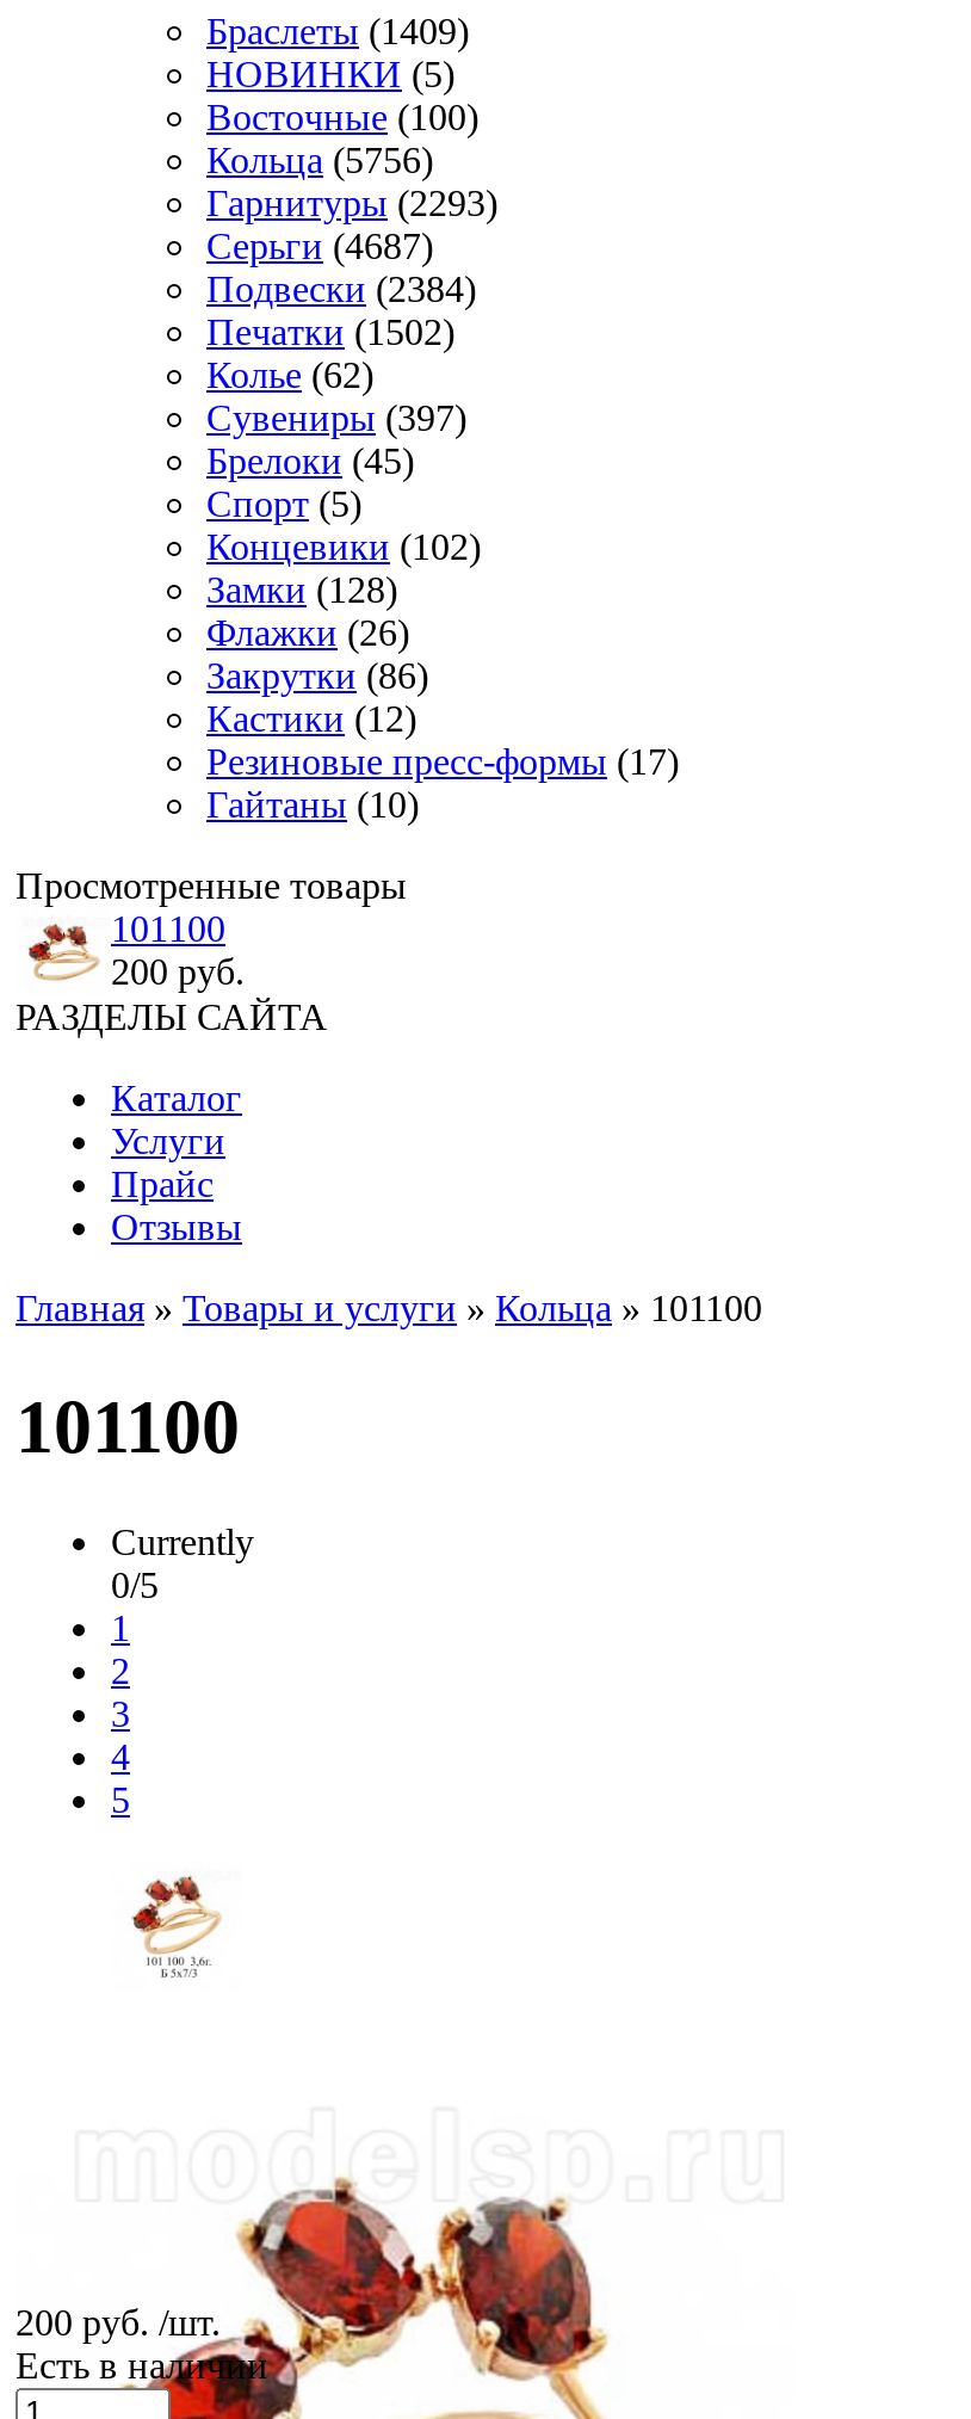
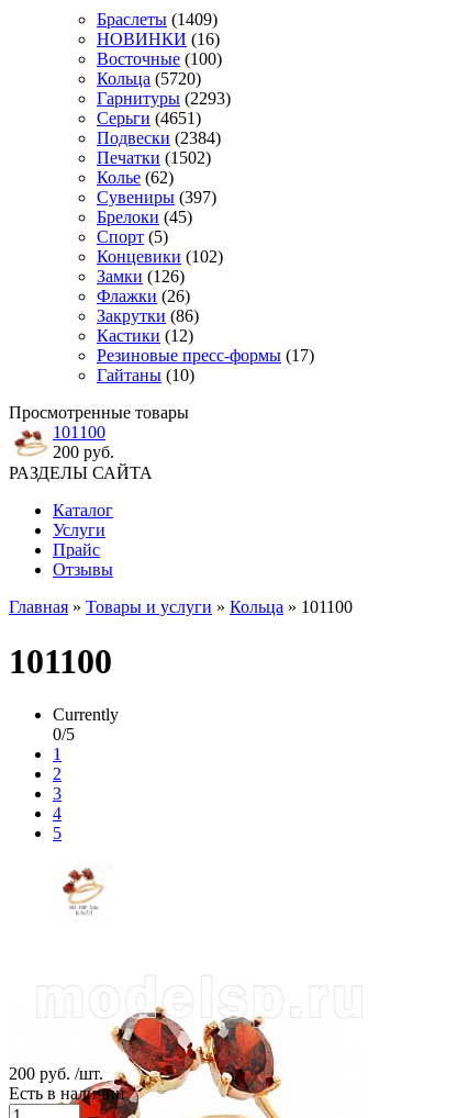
- НОВИНКИ (5)
+ НОВИНКИ (16)

- Кольца (5756)
+ Кольца (5720)

- Серьги (4687)
+ Серьги (4651)

- Замки (128)
+ Замки (126)
